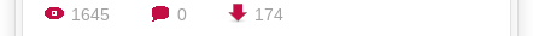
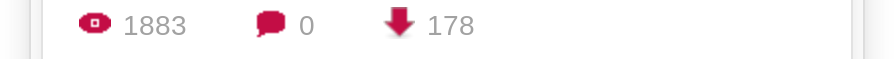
- 1645
+ 1883

- 174
+ 178
